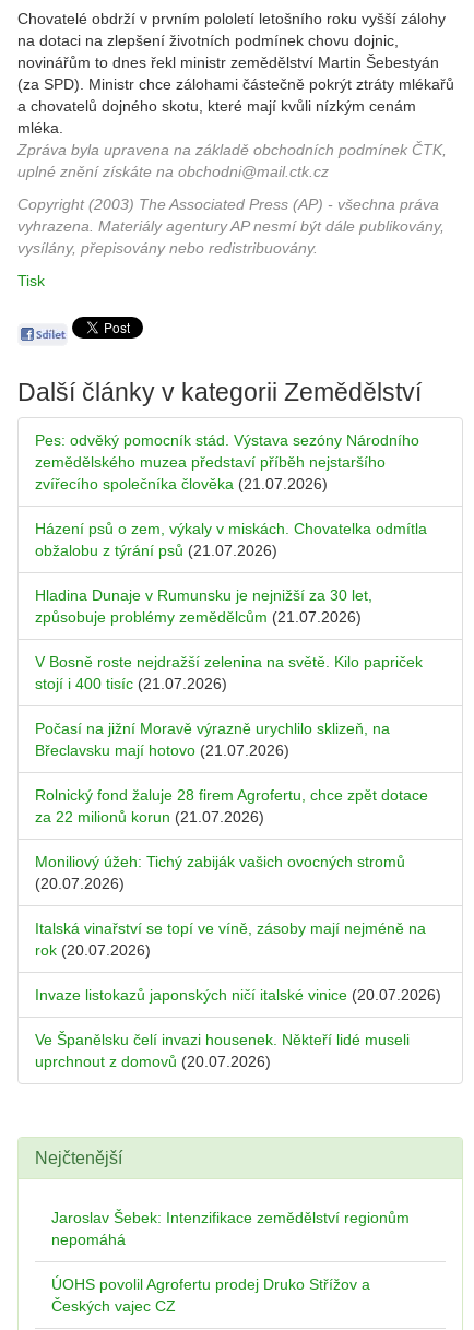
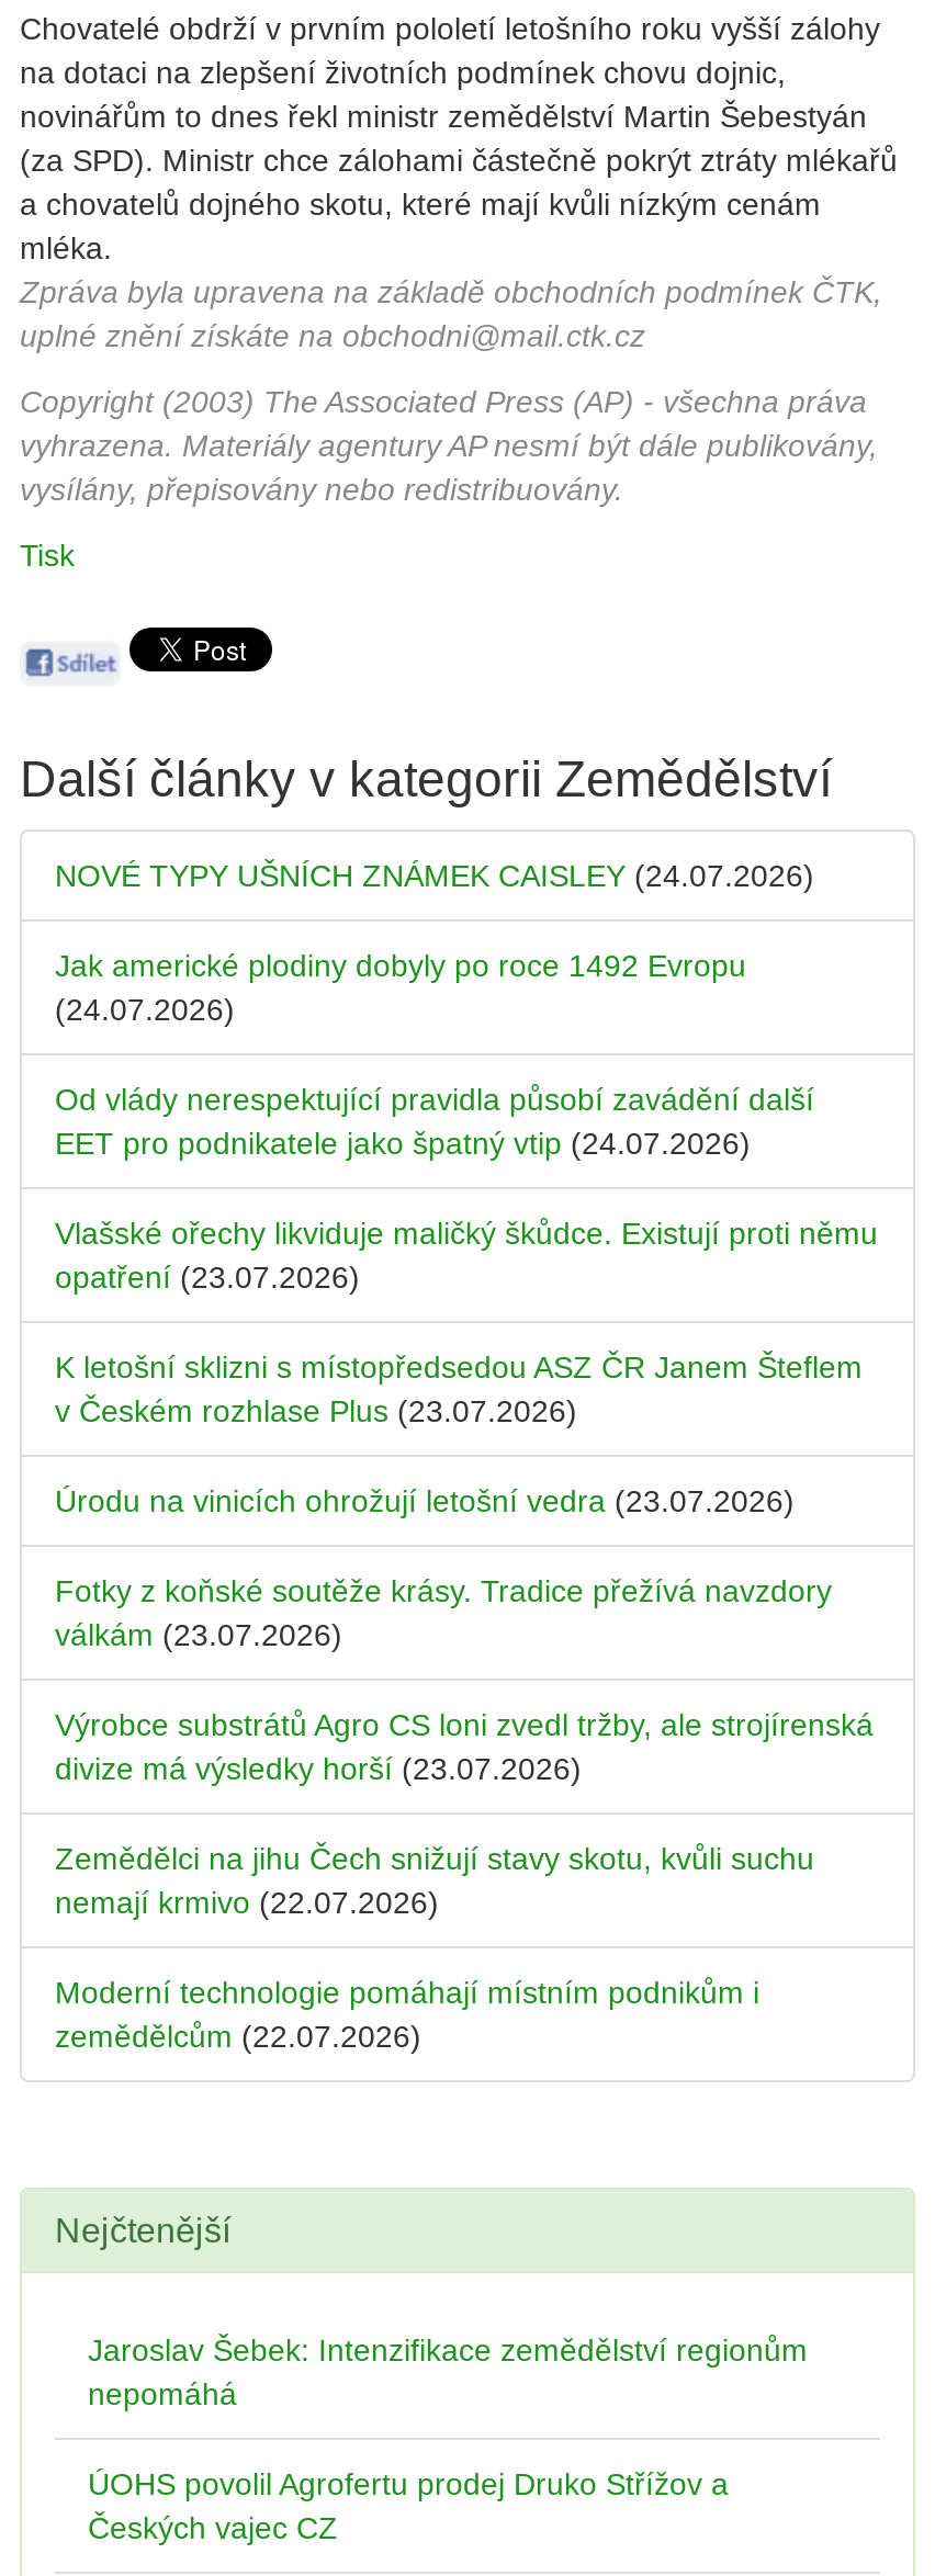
- Pes: odvěký pomocník stád. Výstava sezóny Národního
- zemědělského muzea představí příběh nejstaršího
- zvířecího společníka člověka (21.07.2026)
+ NOVÉ TYPY UŠNÍCH ZNÁMEK CAISLEY (24.07.2026)

- Házení psů o zem, výkaly v miskách. Chovatelka odmítla
- obžalobu z týrání psů (21.07.2026)
+ Jak americké plodiny dobyly po roce 1492 Evropu
+ (24.07.2026)

- Hladina Dunaje v Rumunsku je nejnižší za 30 let,
- způsobuje problémy zemědělcům (21.07.2026)
+ Od vlády nerespektující pravidla působí zavádění další
+ EET pro podnikatele jako špatný vtip (24.07.2026)

- V Bosně roste nejdražší zelenina na světě. Kilo papriček
- stojí i 400 tisíc (21.07.2026)
+ Vlašské ořechy likviduje maličký škůdce. Existují proti němu
+ opatření (23.07.2026)

- Počasí na jižní Moravě výrazně urychlilo sklizeň, na
- Břeclavsku mají hotovo (21.07.2026)
+ K letošní sklizni s místopředsedou ASZ ČR Janem Šteflem
+ v Českém rozhlase Plus (23.07.2026)

- Rolnický fond žaluje 28 firem Agrofertu, chce zpět dotace
- za 22 milionů korun (21.07.2026)
+ Úrodu na vinicích ohrožují letošní vedra (23.07.2026)

- Moniliový úžeh: Tichý zabiják vašich ovocných stromů
- (20.07.2026)
+ Fotky z koňské soutěže krásy. Tradice přežívá navzdory
+ válkám (23.07.2026)

- Italská vinařství se topí ve víně, zásoby mají nejméně na
- rok (20.07.2026)
+ Výrobce substrátů Agro CS loni zvedl tržby, ale strojírenská
+ divize má výsledky horší (23.07.2026)

- Invaze listokazů japonských ničí italské vinice (20.07.2026)
+ Zemědělci na jihu Čech snižují stavy skotu, kvůli suchu
+ nemají krmivo (22.07.2026)

- Ve Španělsku čelí invazi housenek. Někteří lidé museli
- uprchnout z domovů (20.07.2026)
+ Moderní technologie pomáhají místním podnikům i
+ zemědělcům (22.07.2026)
